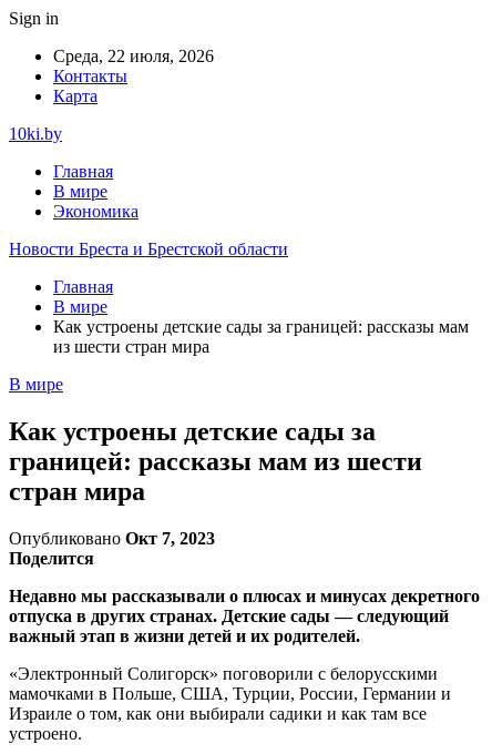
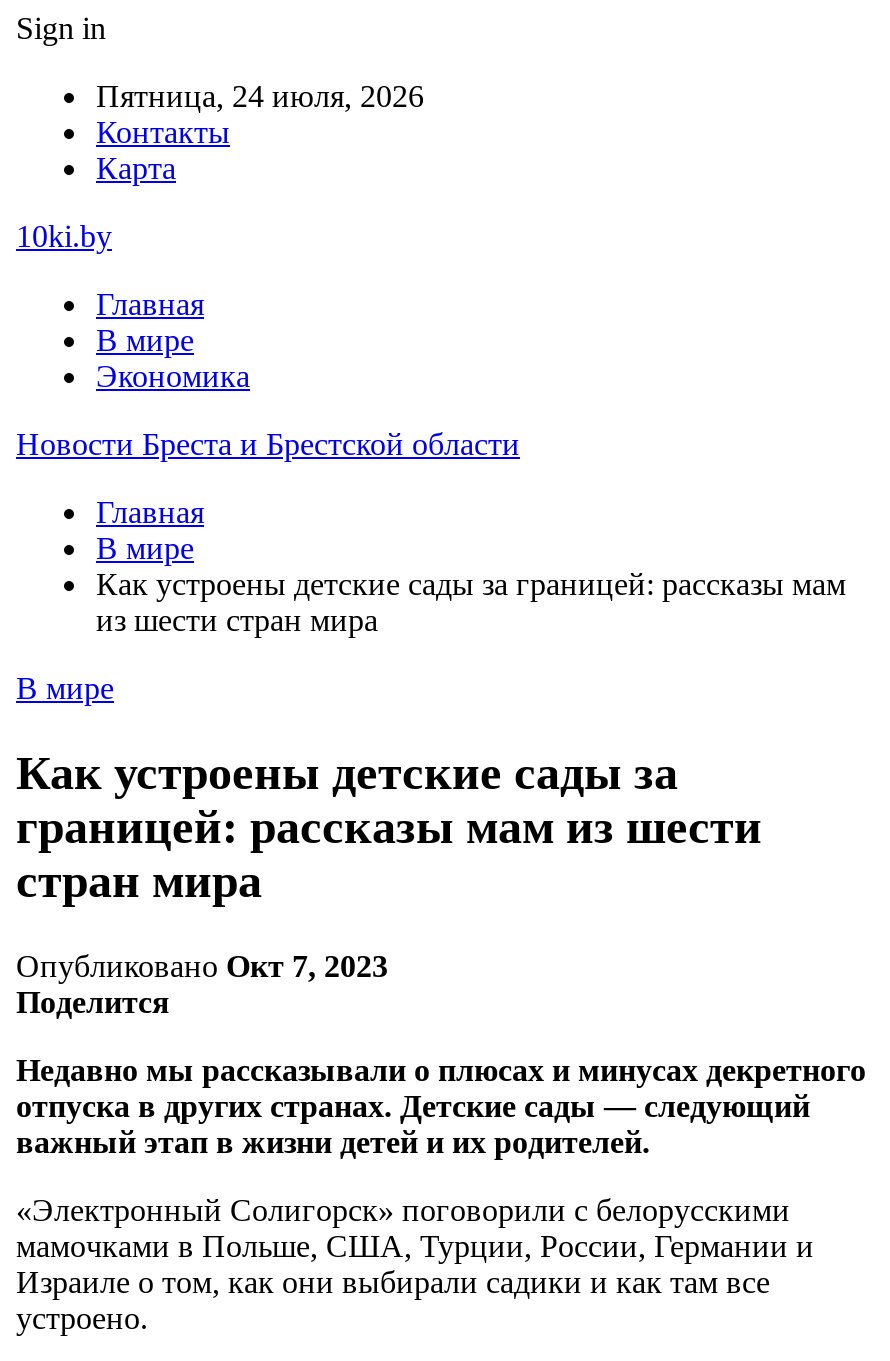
- Среда, 22 июля, 2026
+ Пятница, 24 июля, 2026
